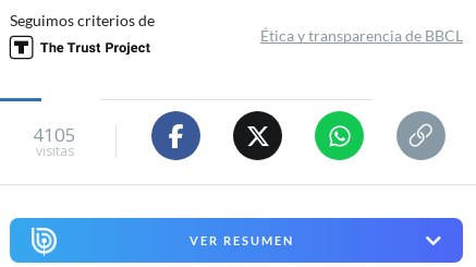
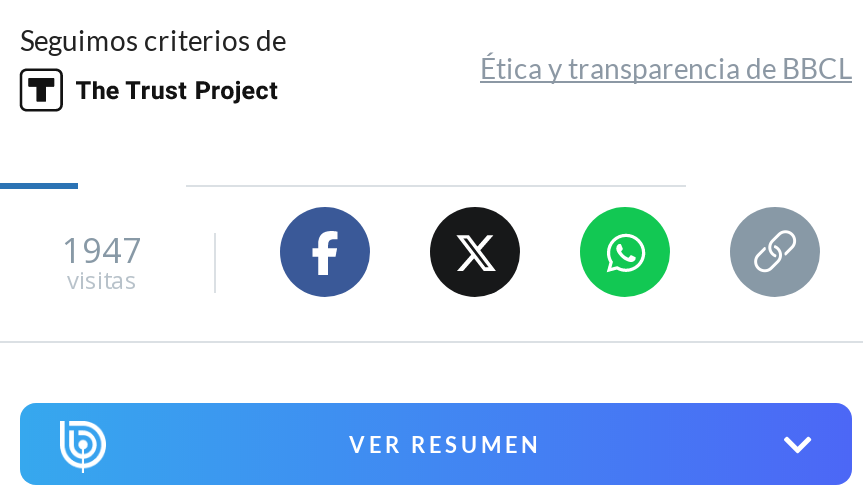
- 4105
+ 1947
